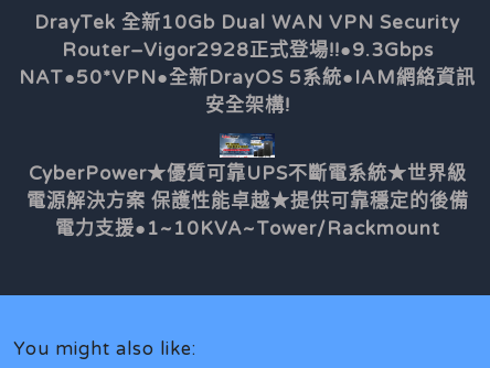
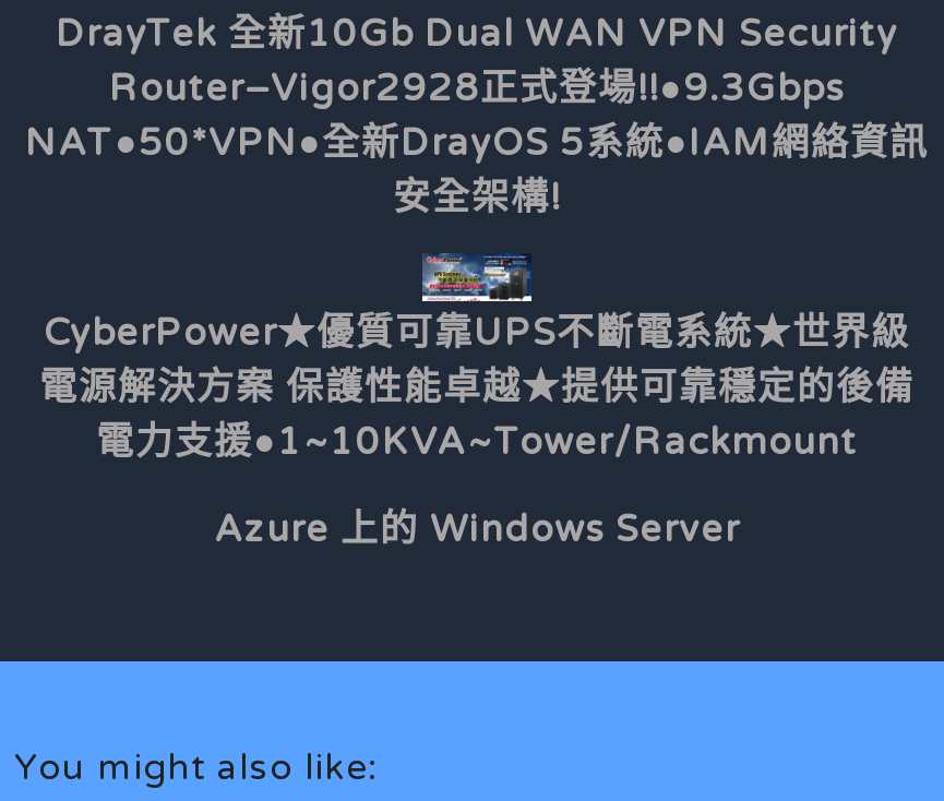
+ Azure 上的 Windows Server
